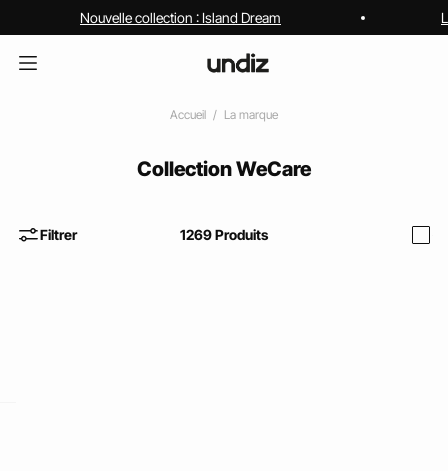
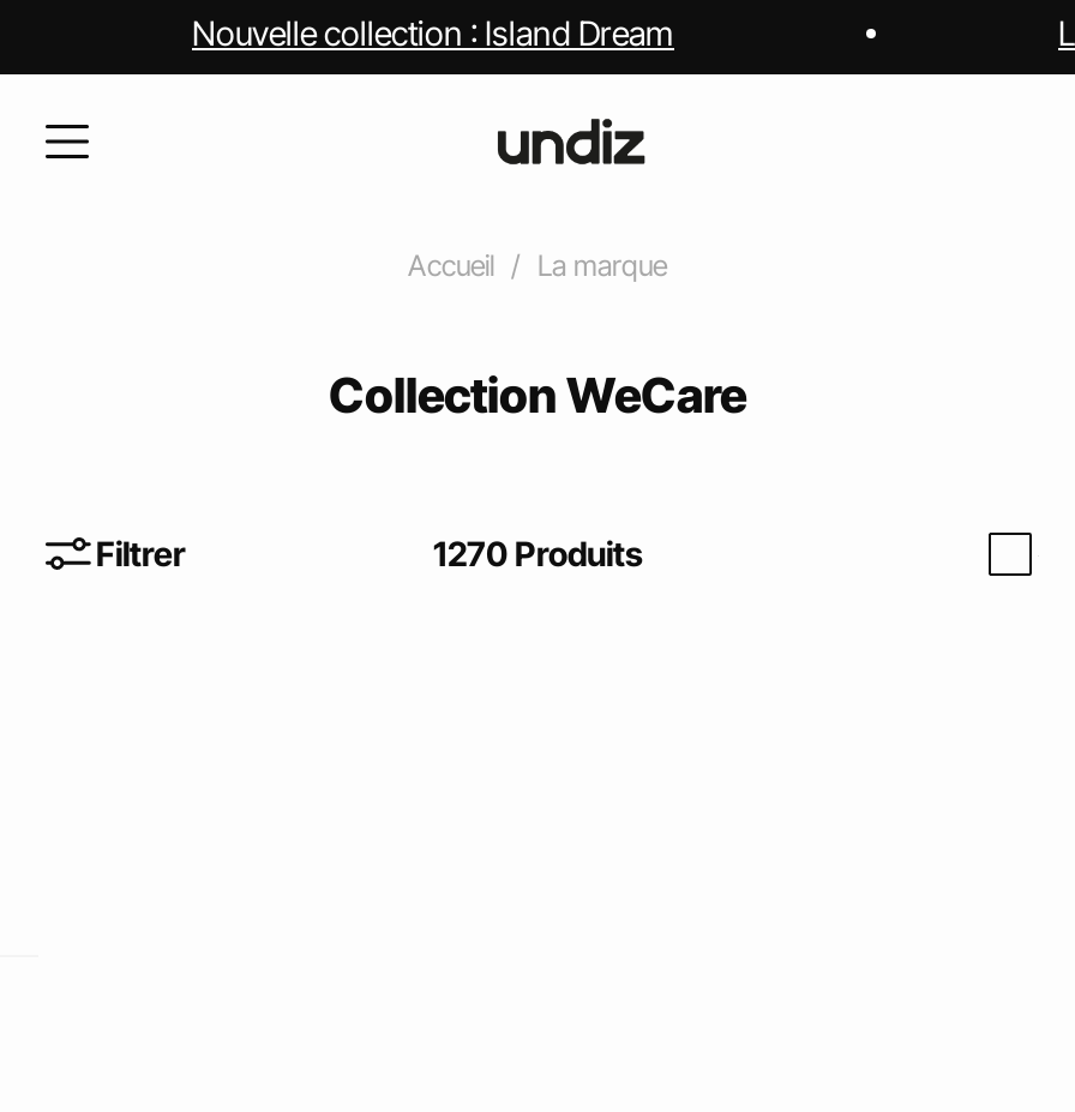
- 1269 Produits
+ 1270 Produits
